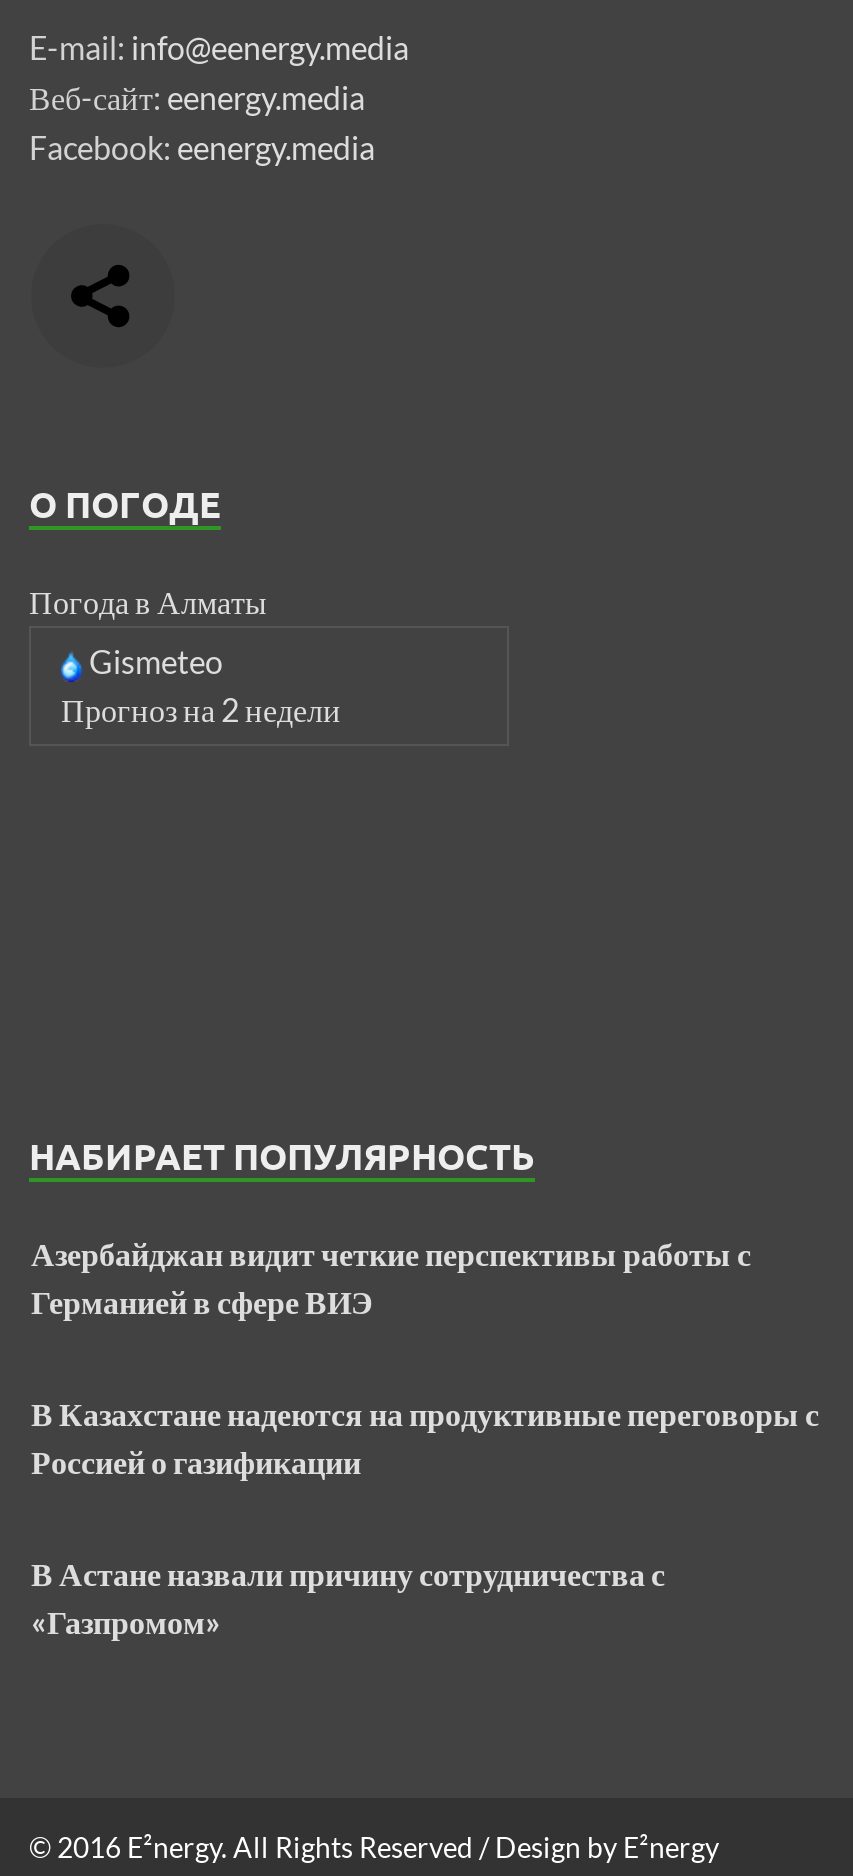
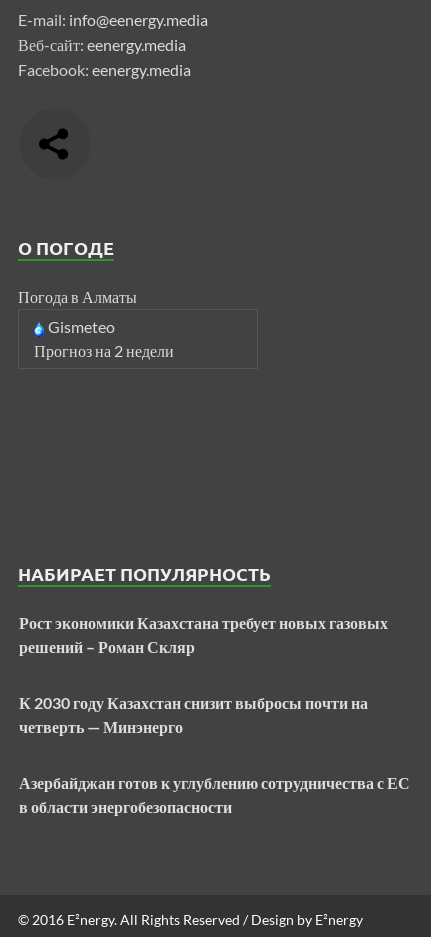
- Азербайджан видит четкие перспективы работы с
- Германией в сфере ВИЭ
+ Рост экономики Казахстана требует новых газовых
+ решений – Роман Скляр

- В Казахстане надеются на продуктивные переговоры с
- Россией о газификации
+ К 2030 году Казахстан снизит выбросы почти на
+ четверть — Минэнерго

- В Астане назвали причину сотрудничества с
- «Газпромом»
+ Азербайджан готов к углублению сотрудничества с ЕС
+ в области энергобезопасности
